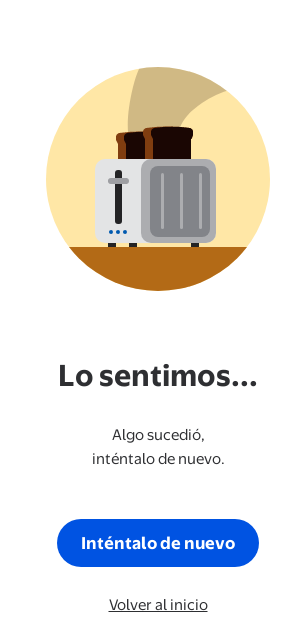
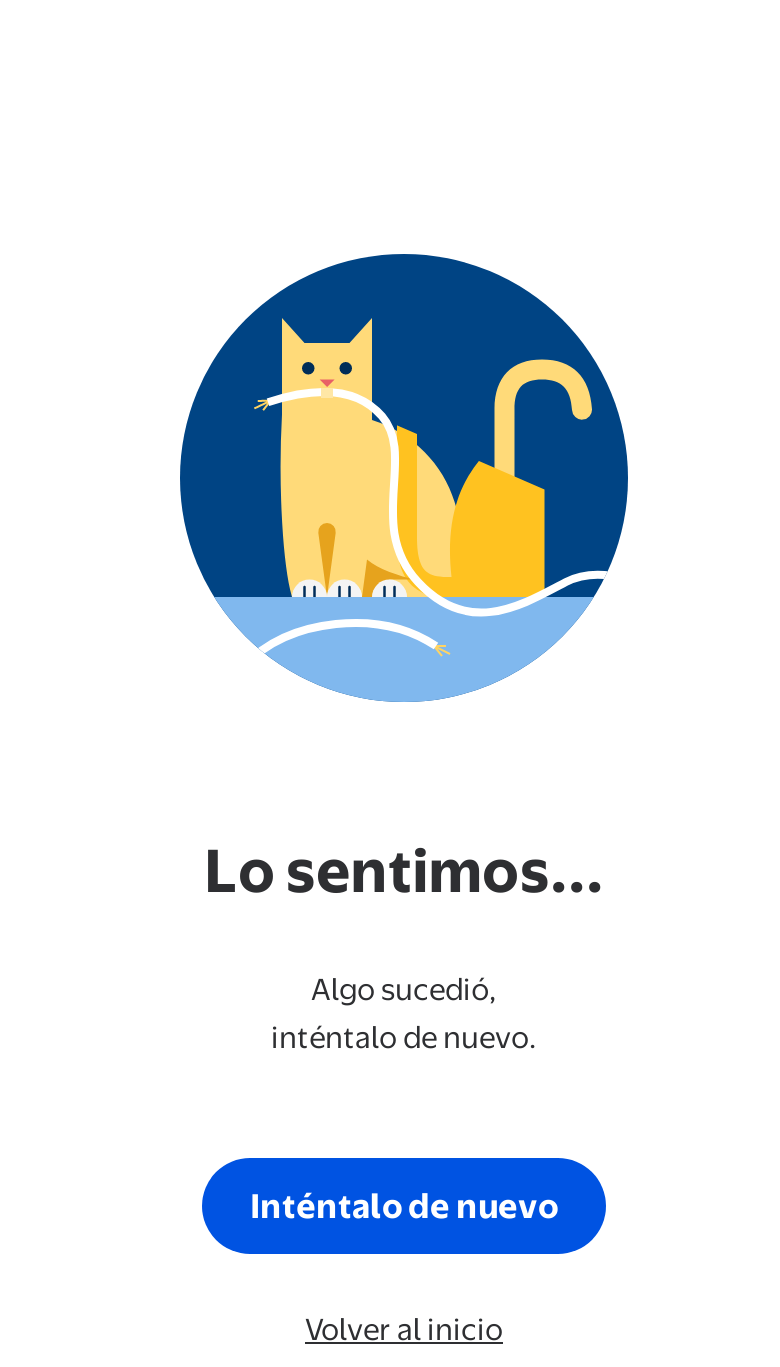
- [image]
+ [image]
